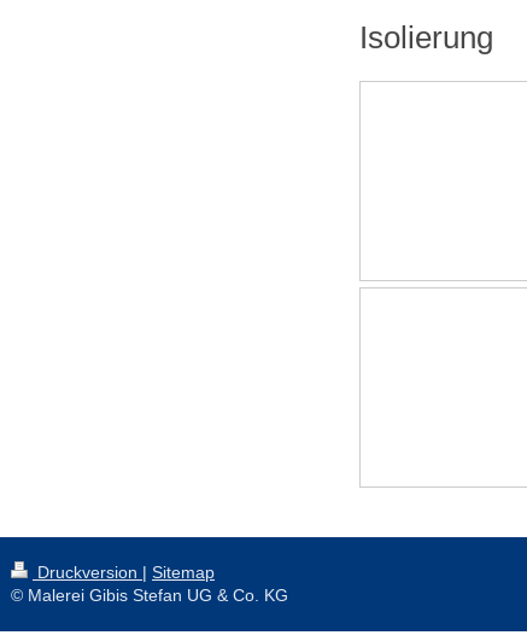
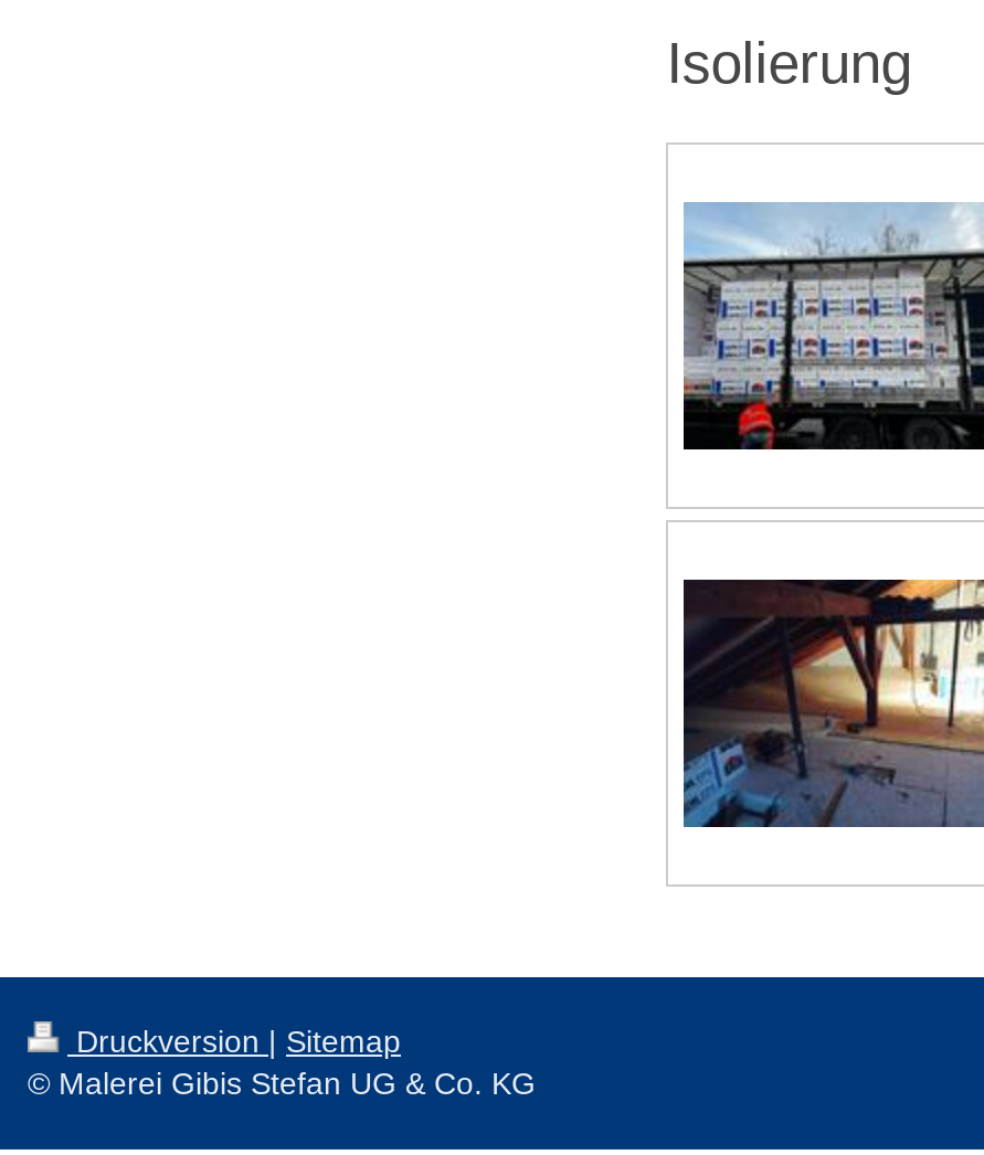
+ [image]

+ [image]
